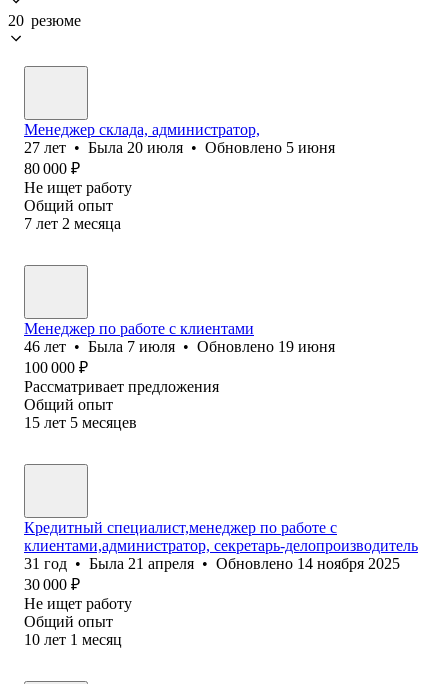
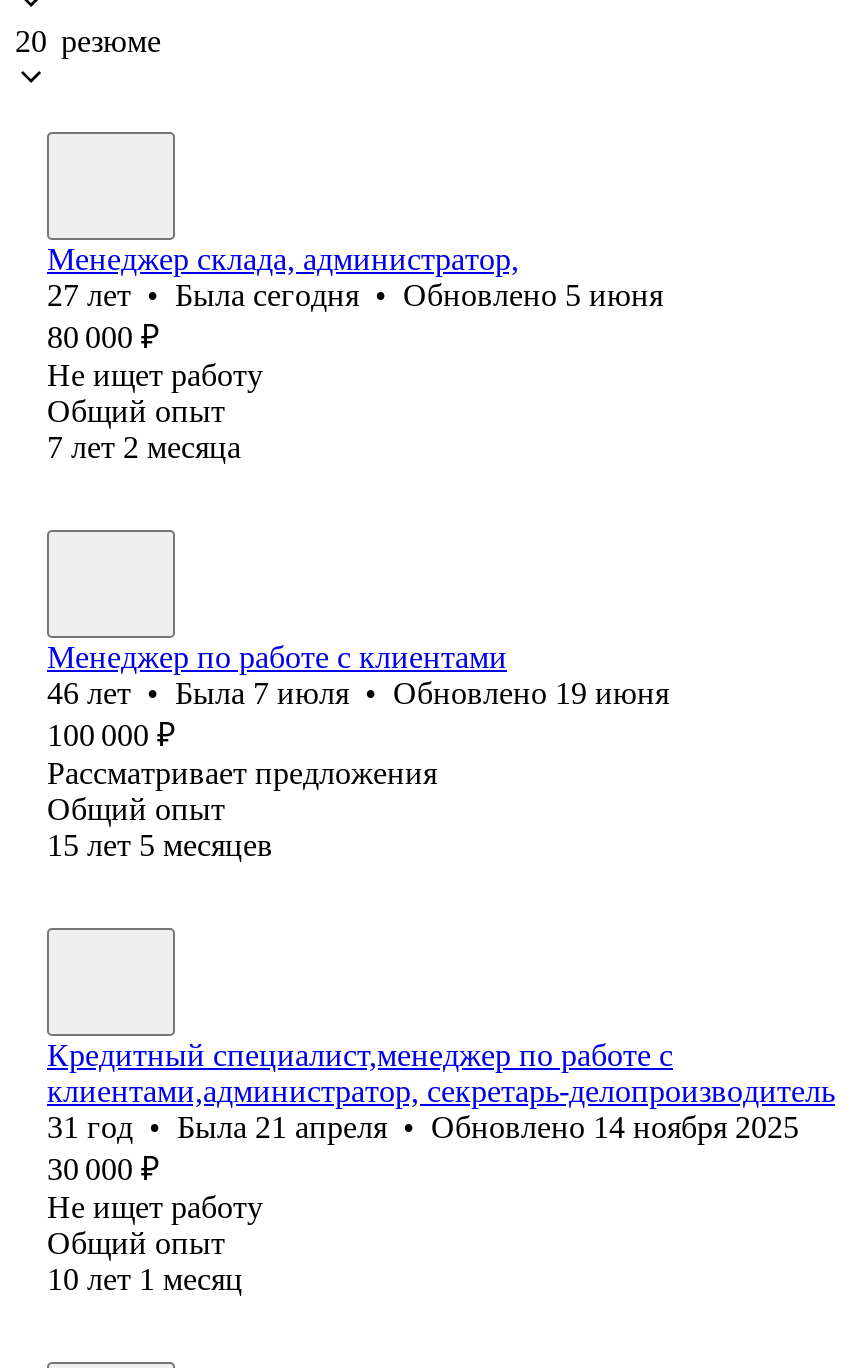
- 27 лет • Была 20 июля • Обновлено 5 июня
+ 27 лет • Была сегодня • Обновлено 5 июня
